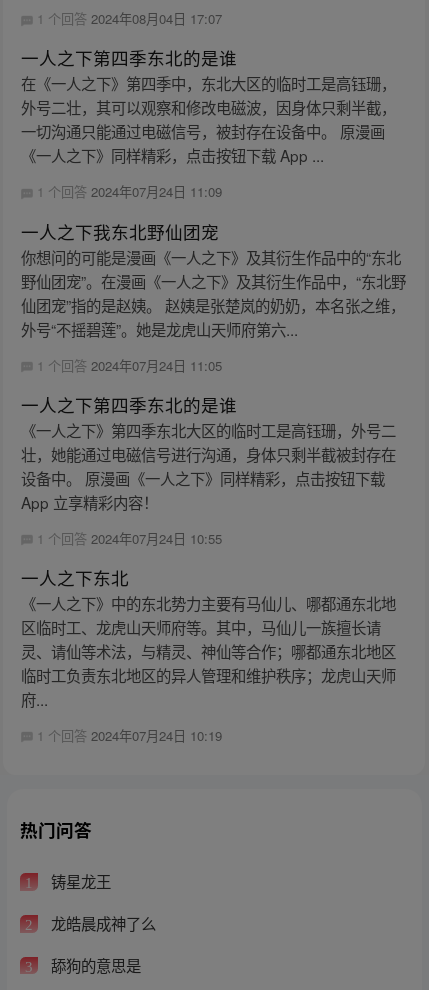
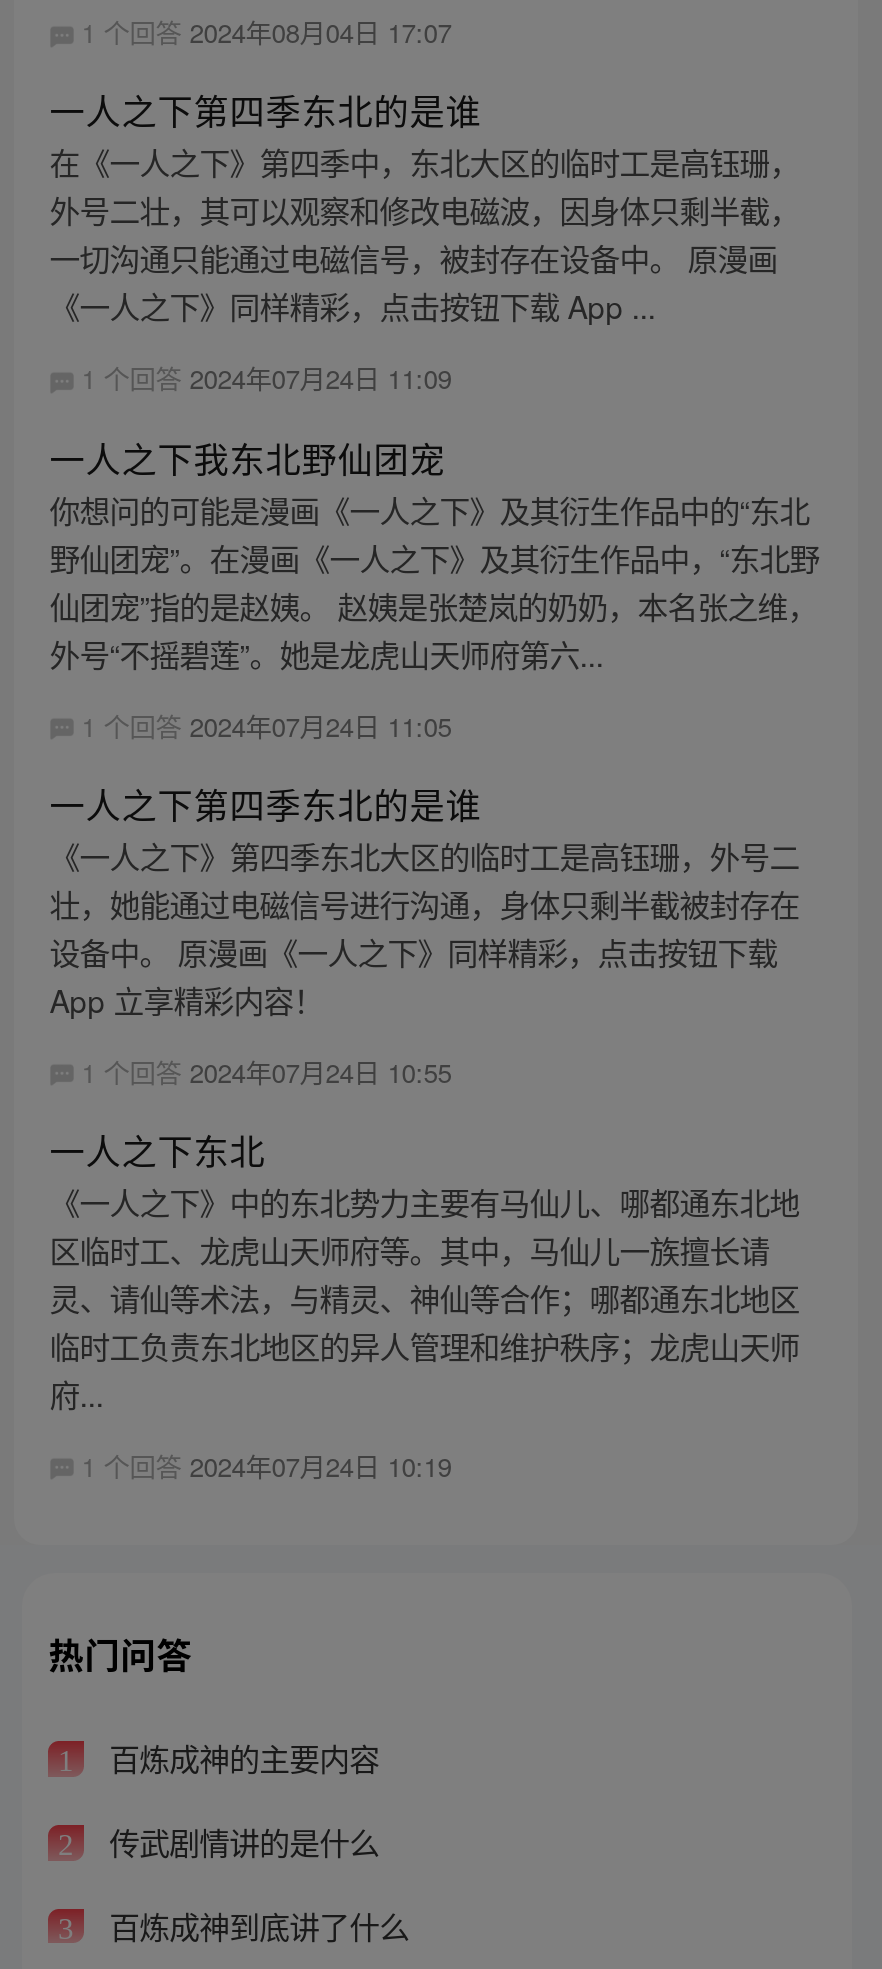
- 铸星龙王
+ 百炼成神的主要内容

- 龙皓晨成神了么
+ 传武剧情讲的是什么

- 舔狗的意思是
+ 百炼成神到底讲了什么
